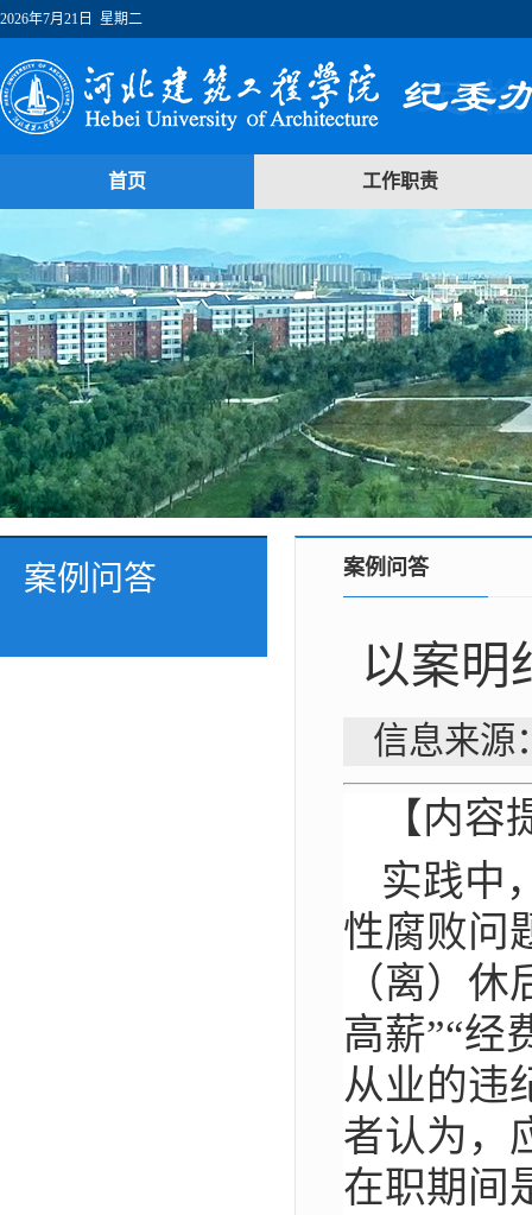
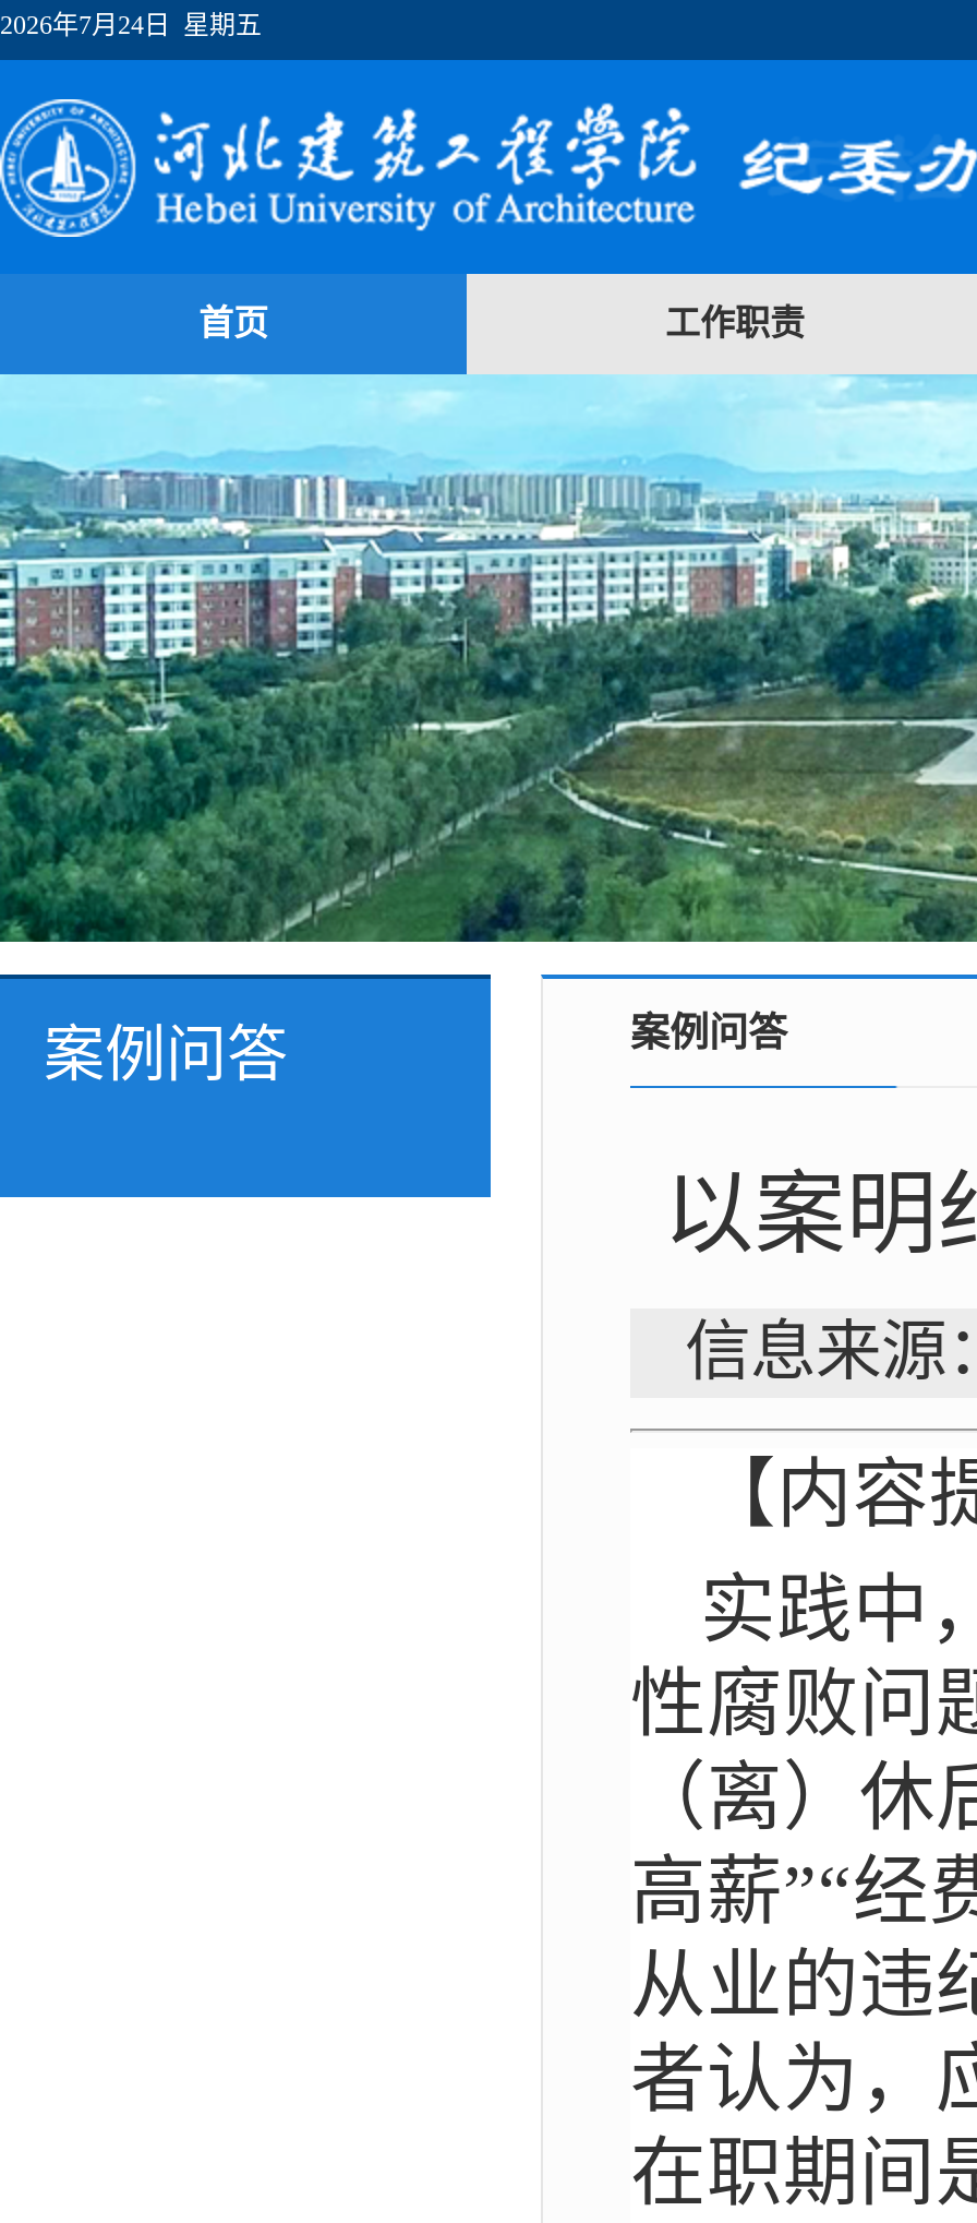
- 2026年7月21日 星期二
+ 2026年7月24日 星期五
